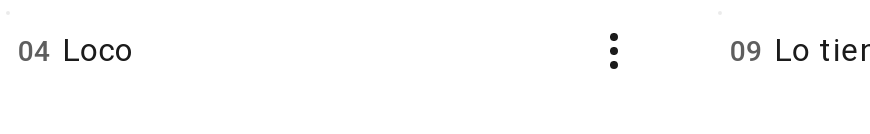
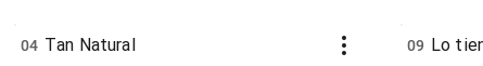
- 04 Loco
+ 04 Tan Natural
